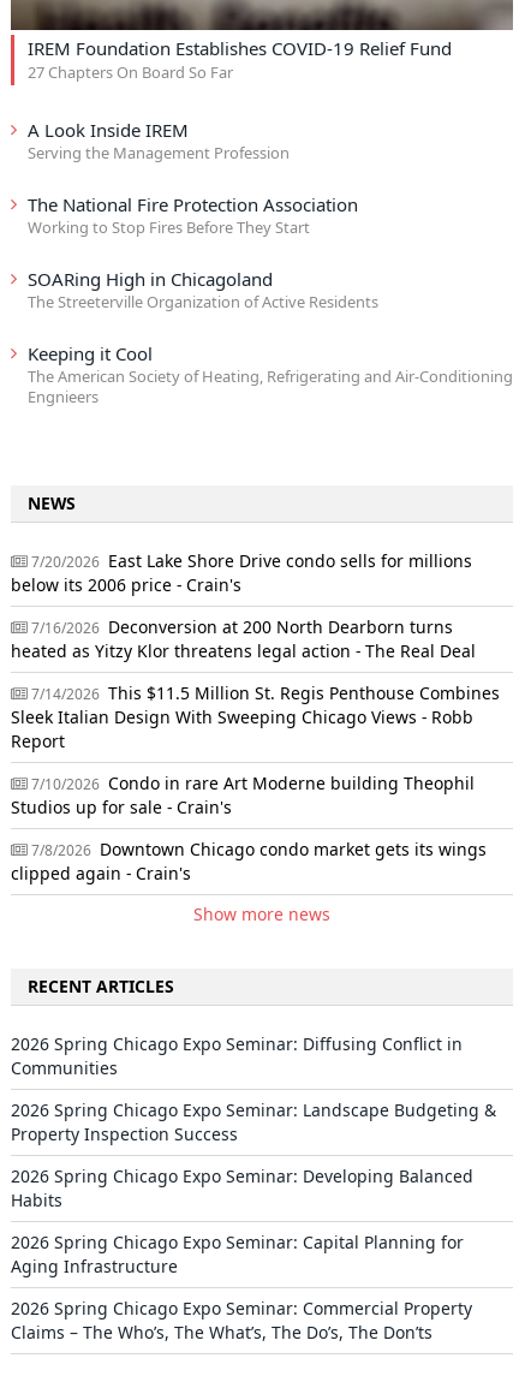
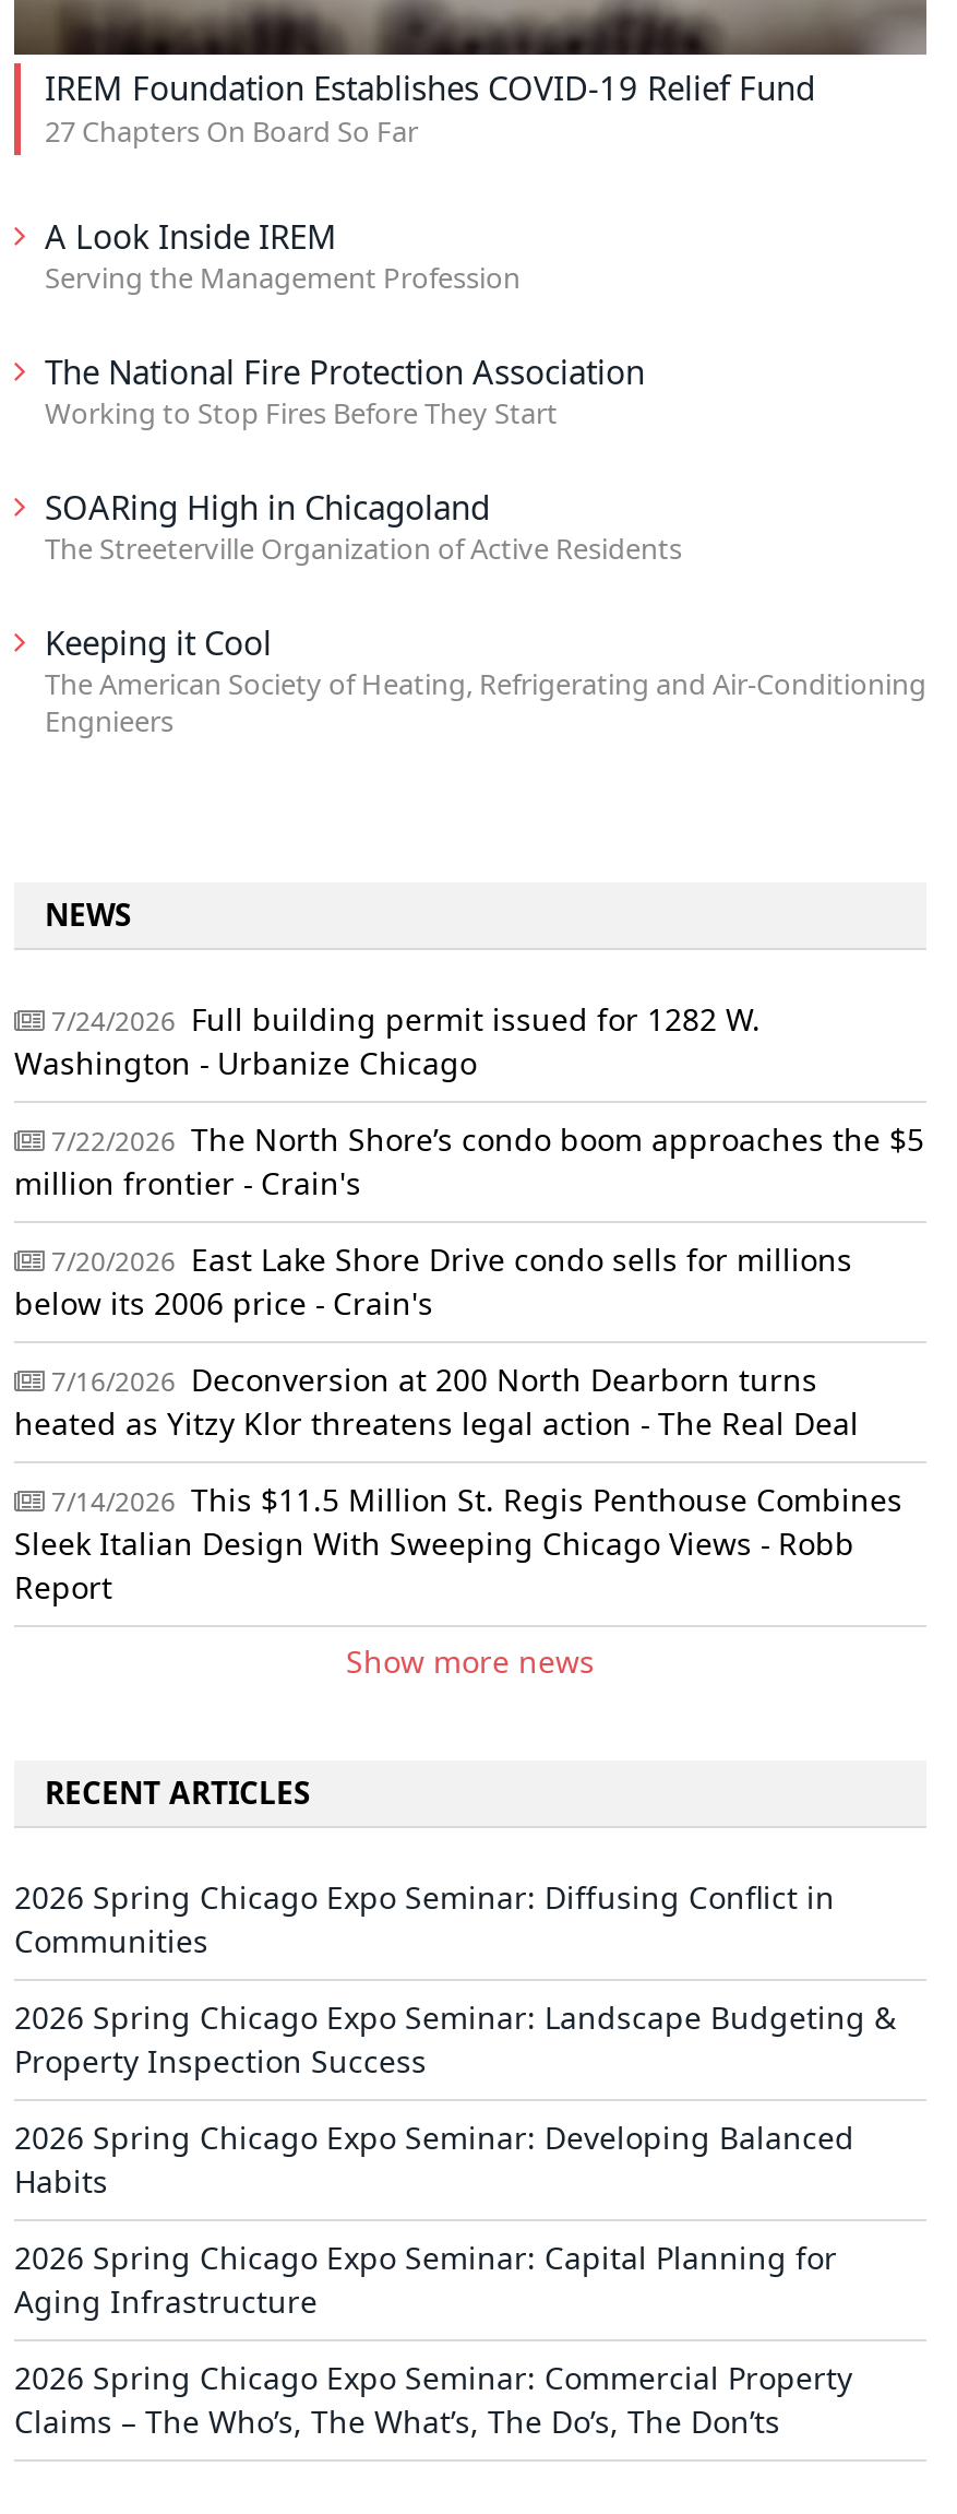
+ 7/24/2026 Full building permit issued for 1282 W.
+ Washington - Urbanize Chicago
+ 7/22/2026 The North Shore’s condo boom approaches the $5
+ million frontier - Crain's

moved down: 7/20/2026 East Lake Shore Drive condo sells for millions | below its 2006 price - Crain's | 7/16/2026 Deconversion at 200 North Dearborn turns | heated as Yitzy Klor threatens legal action - The Real Deal | 7/14/2026 This $11.5 Million St. Regis Penthouse Combines | Sleek Italian Design With Sweeping Chicago Views - Robb | Report

- 7/10/2026 Condo in rare Art Moderne building Theophil
- Studios up for sale - Crain's
- 7/8/2026 Downtown Chicago condo market gets its wings
- clipped again - Crain's
